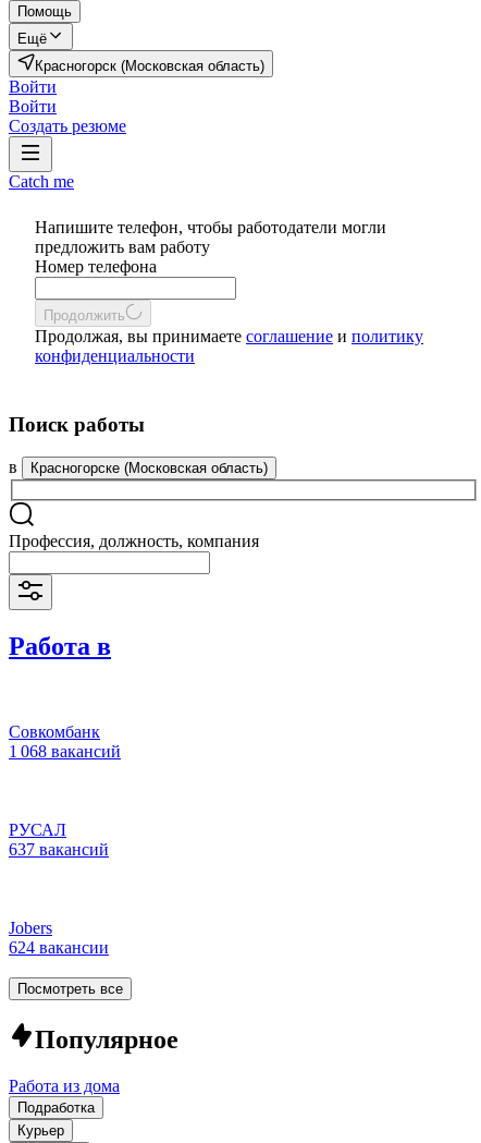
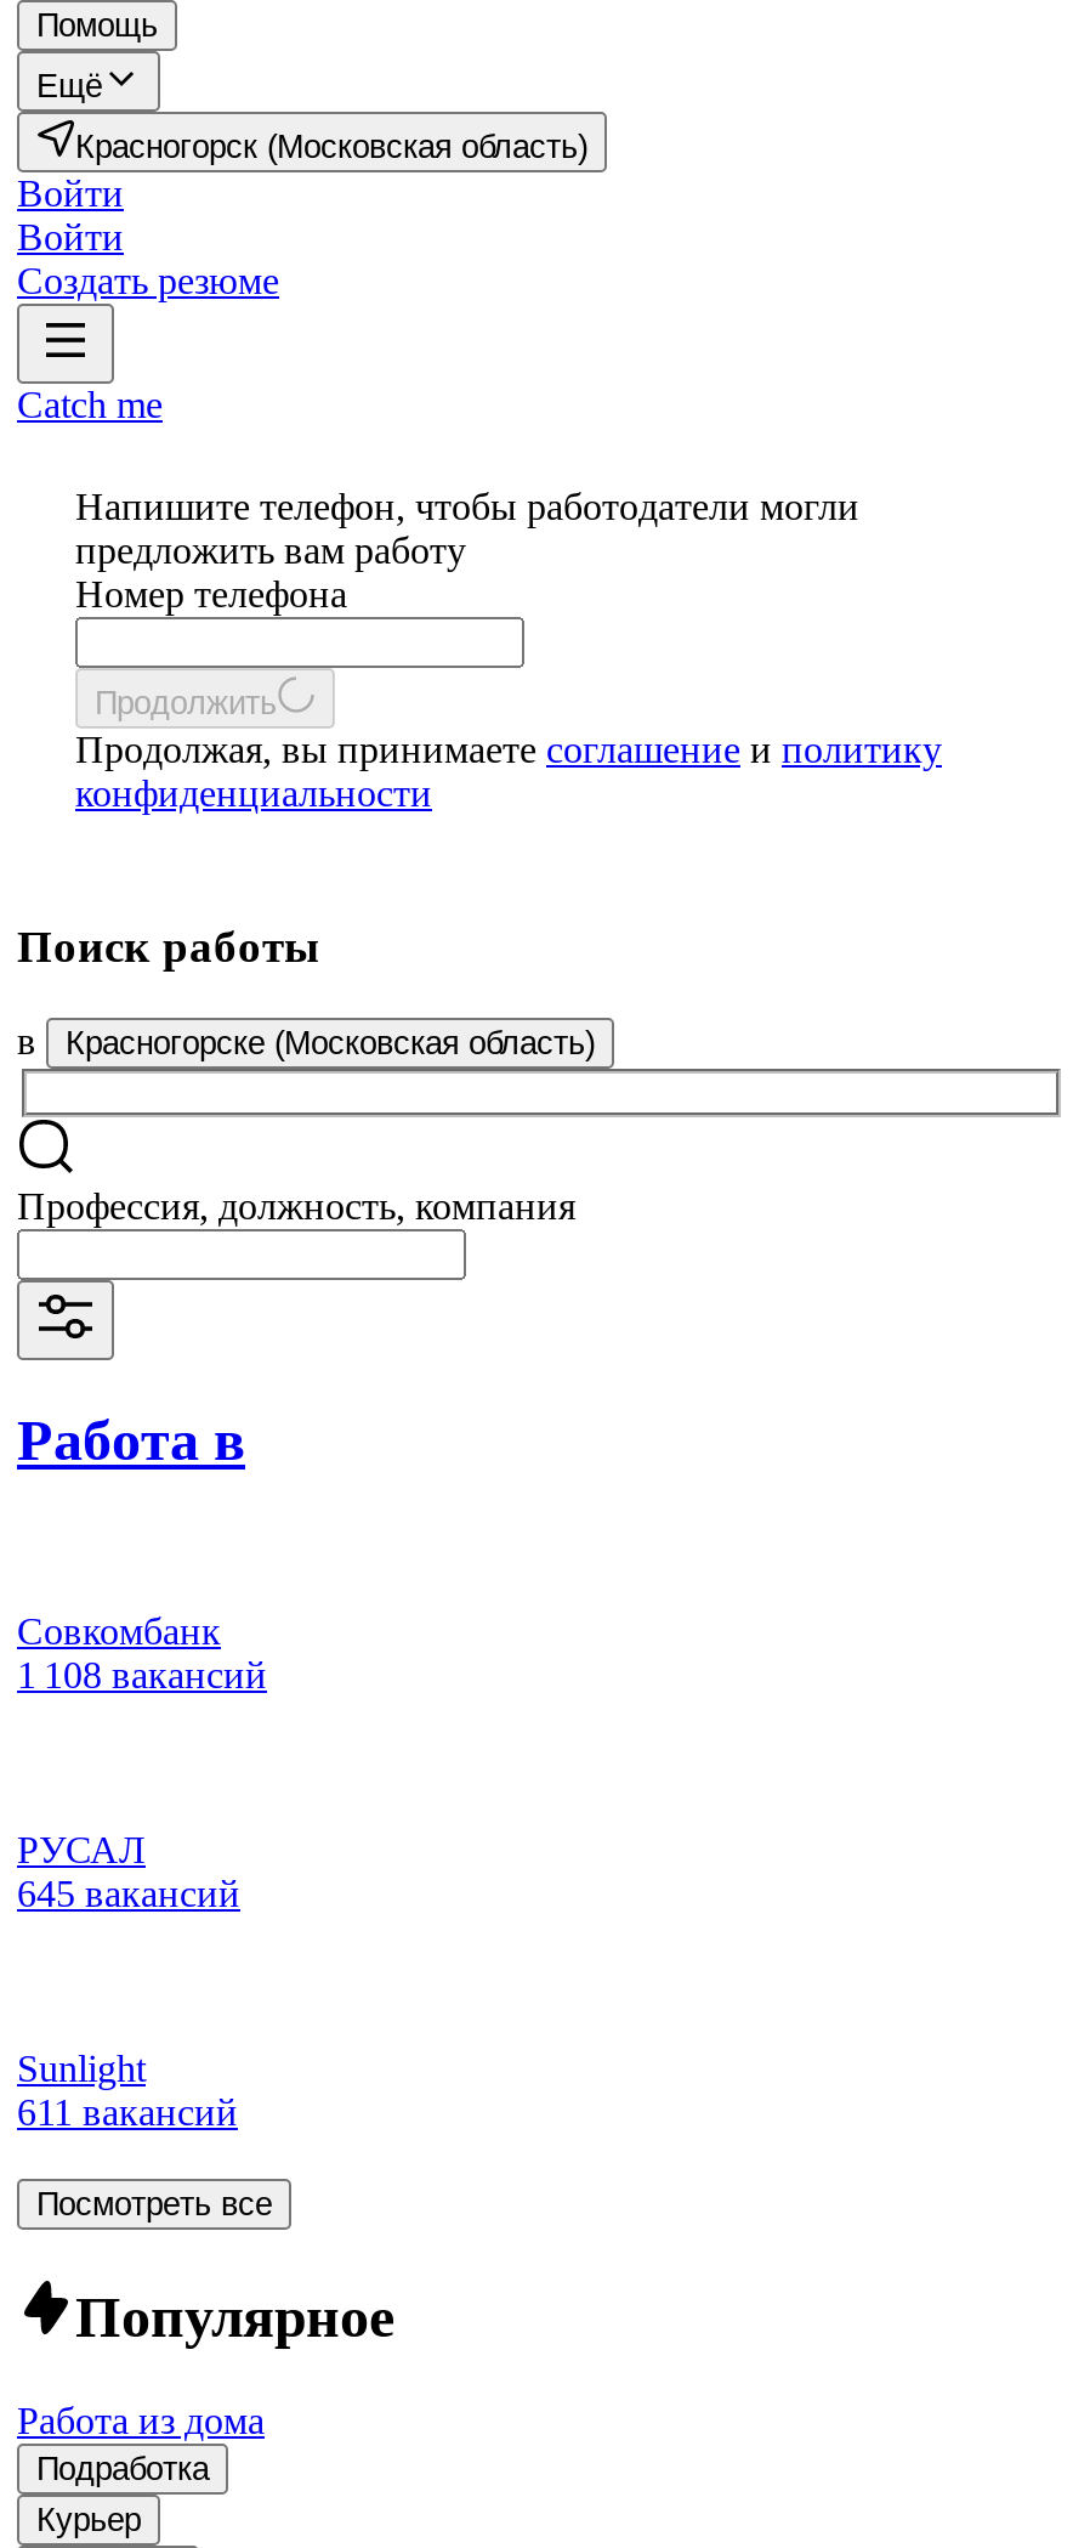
- 1 068 вакансий
+ 1 108 вакансий

- 637 вакансий
+ 645 вакансий

- Jobers
- 624 вакансии
+ Sunlight
+ 611 вакансий
